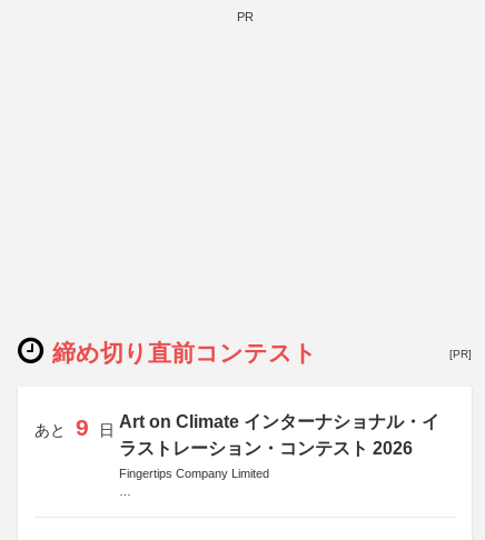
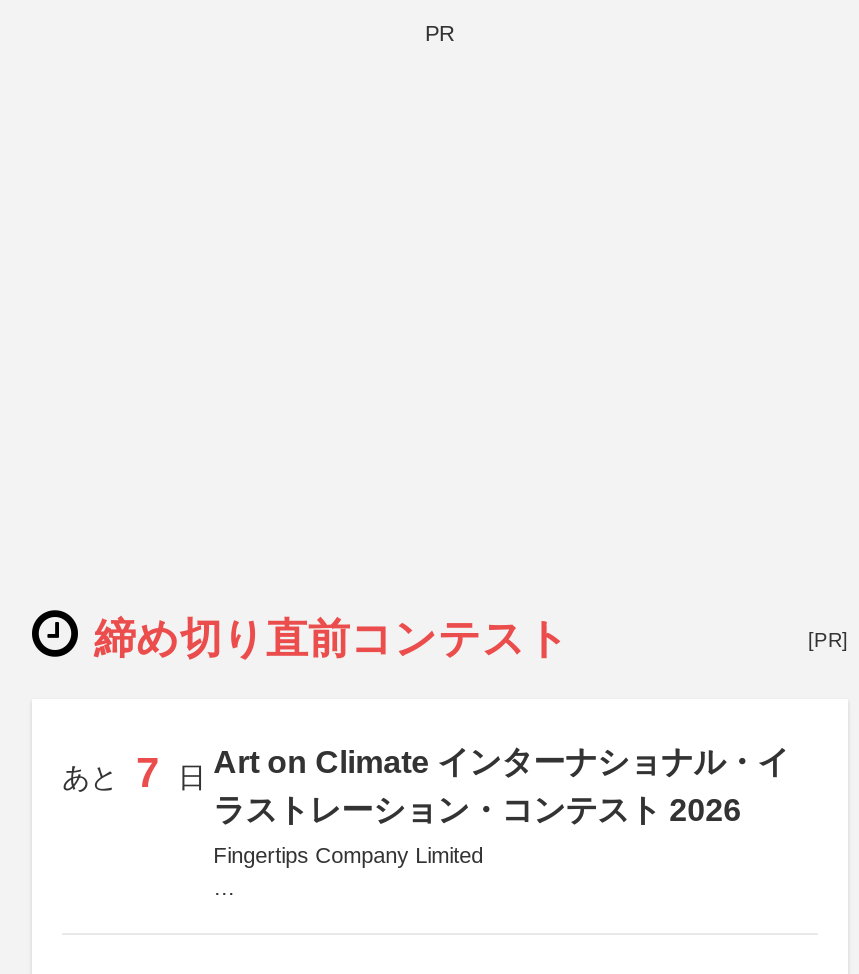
- あと 9 日 Art on Climate インターナショナル・イ
+ あと 7 日 Art on Climate インターナショナル・イ
